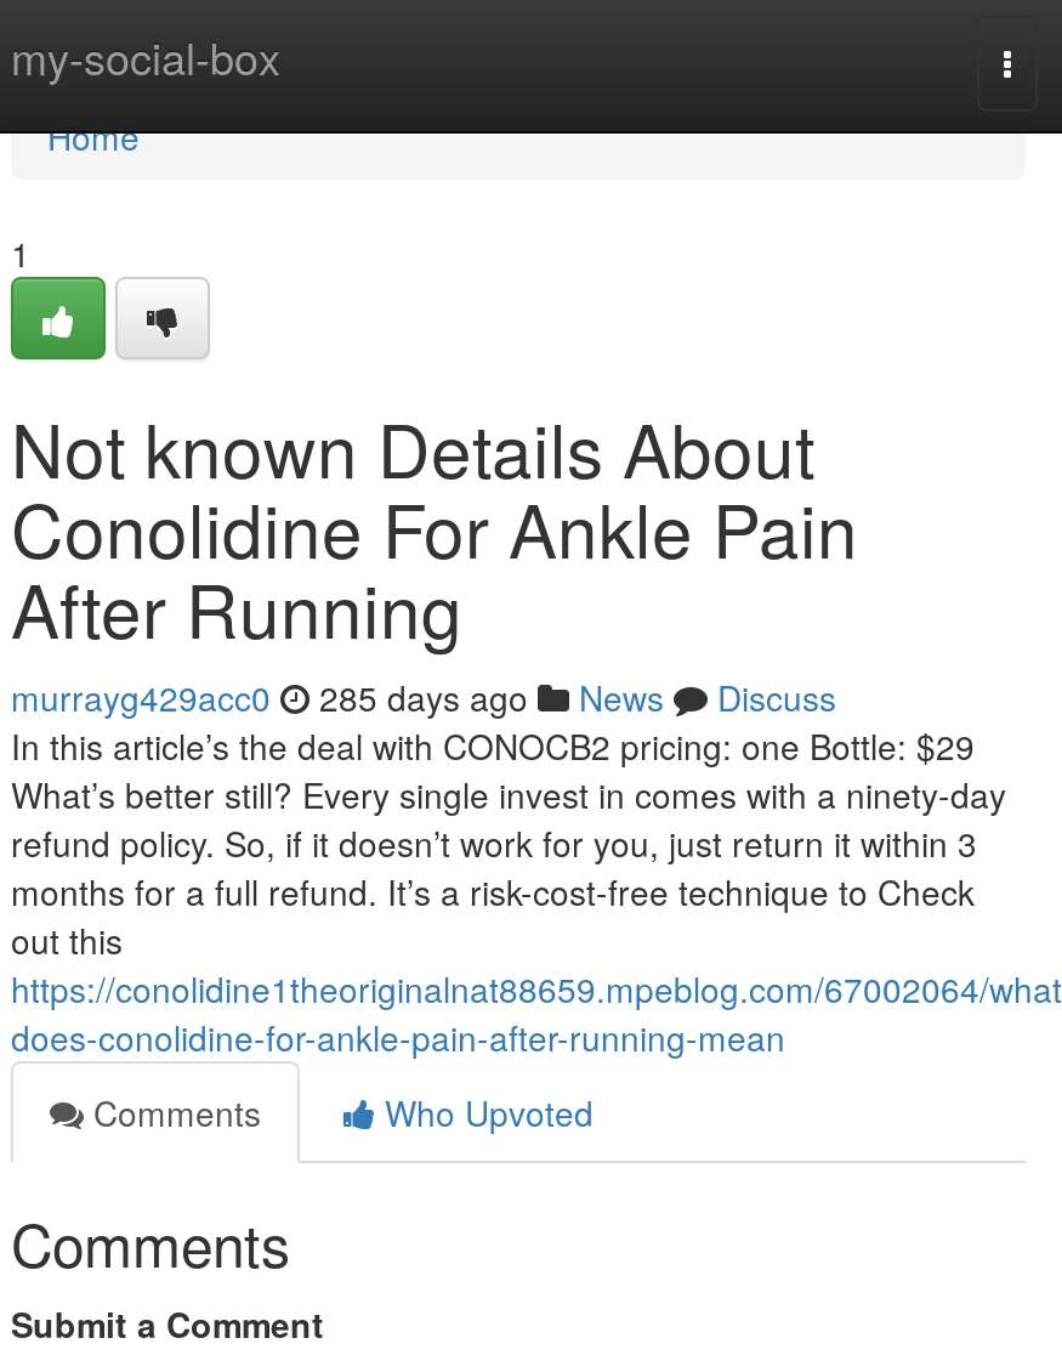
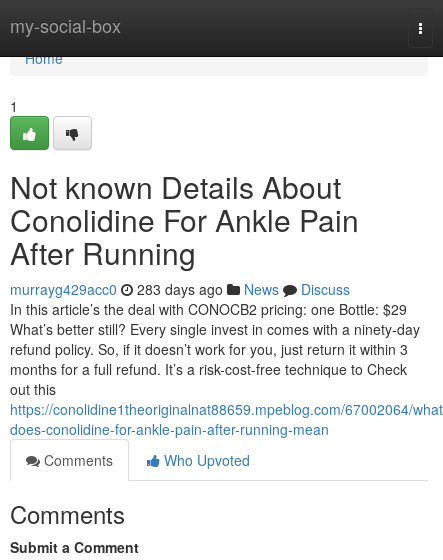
- murrayg429acc0 285 days ago News Discuss
+ murrayg429acc0 283 days ago News Discuss
